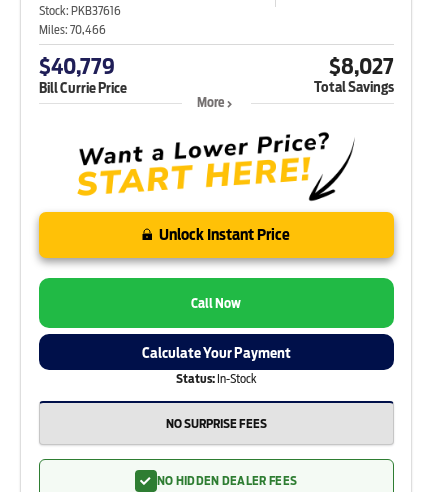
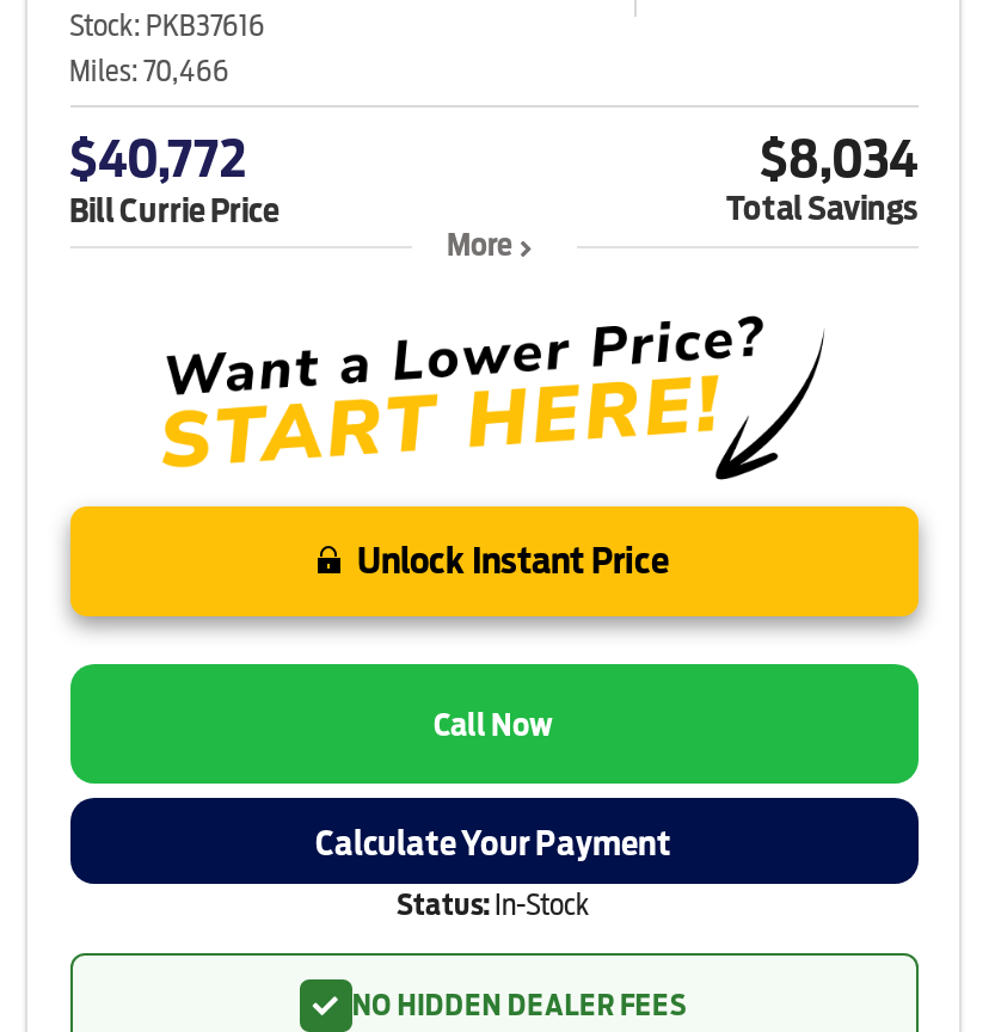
- $40,779
+ $40,772

- $8,027
+ $8,034

- NO SURPRISE FEES
